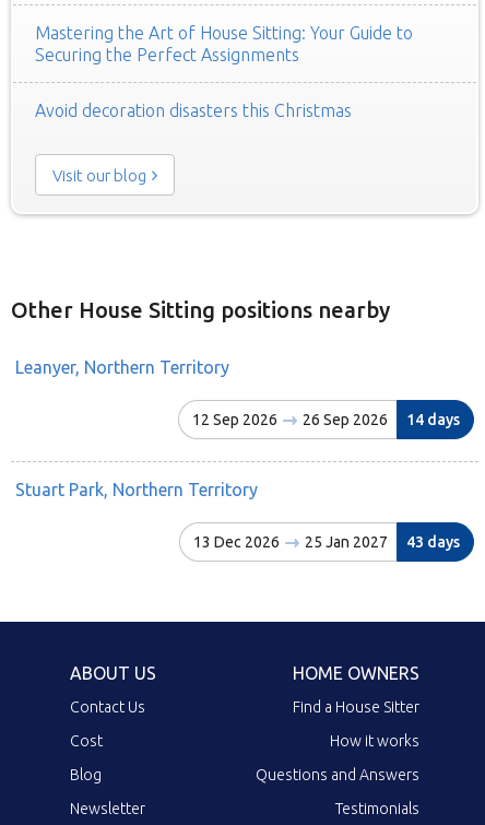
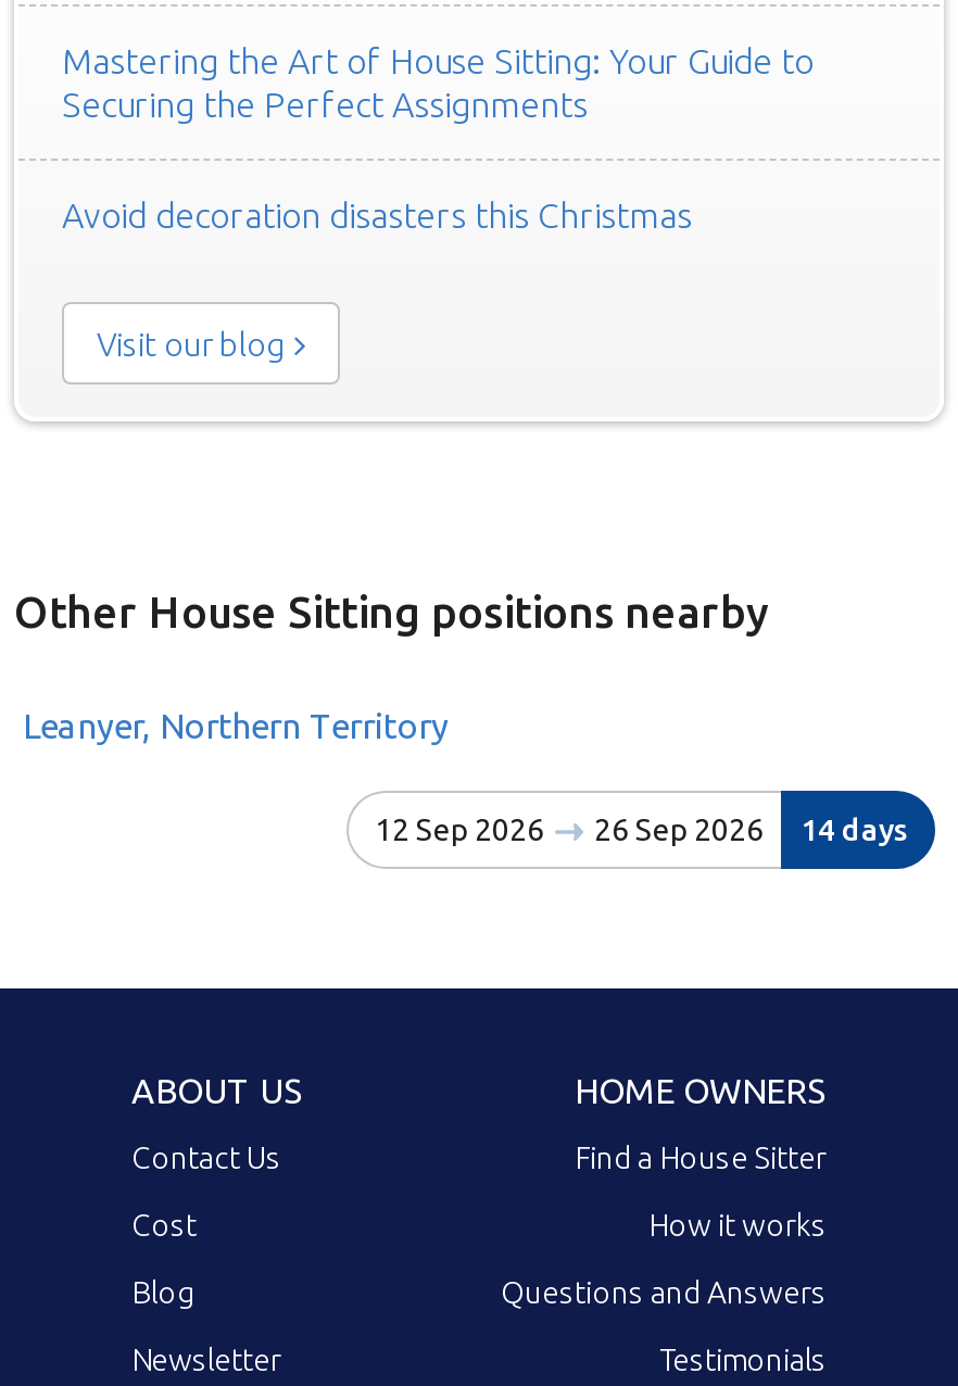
- Stuart Park, Northern Territory
- 13 Dec 2026
- 25 Jan 2027
- 43 days
